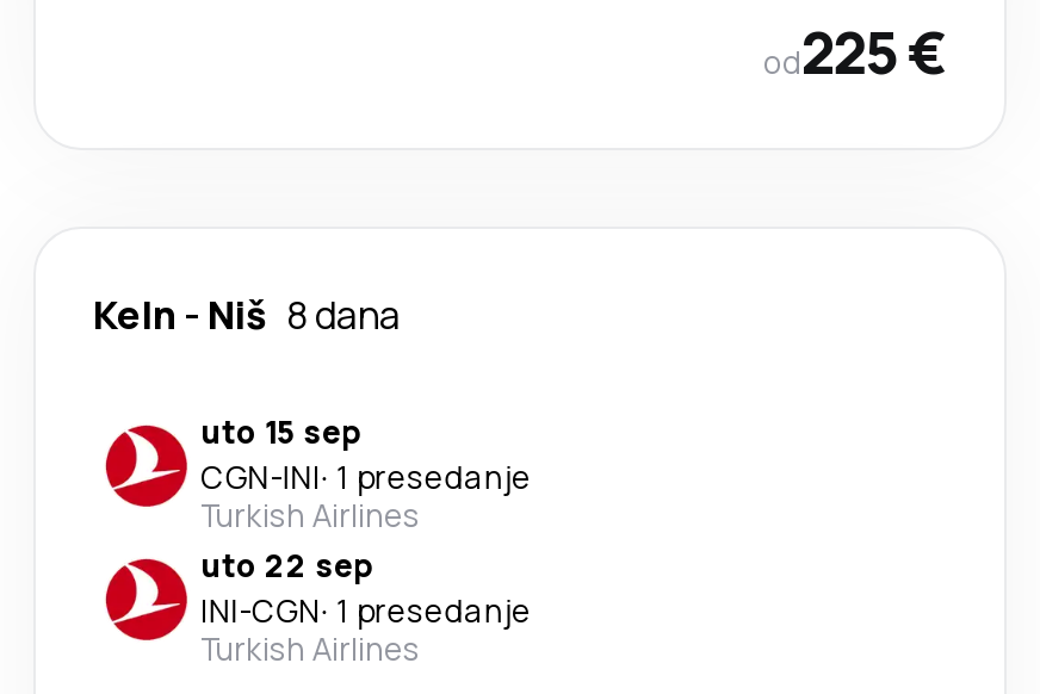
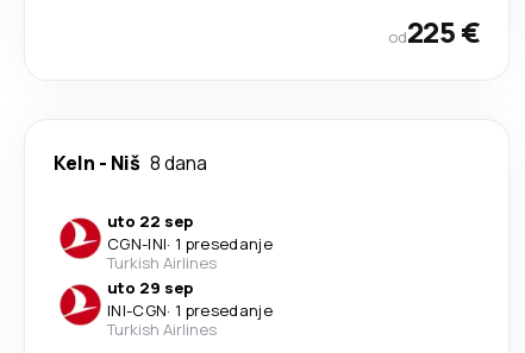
- uto 15 sep
+ uto 22 sep

- uto 22 sep
+ uto 29 sep
